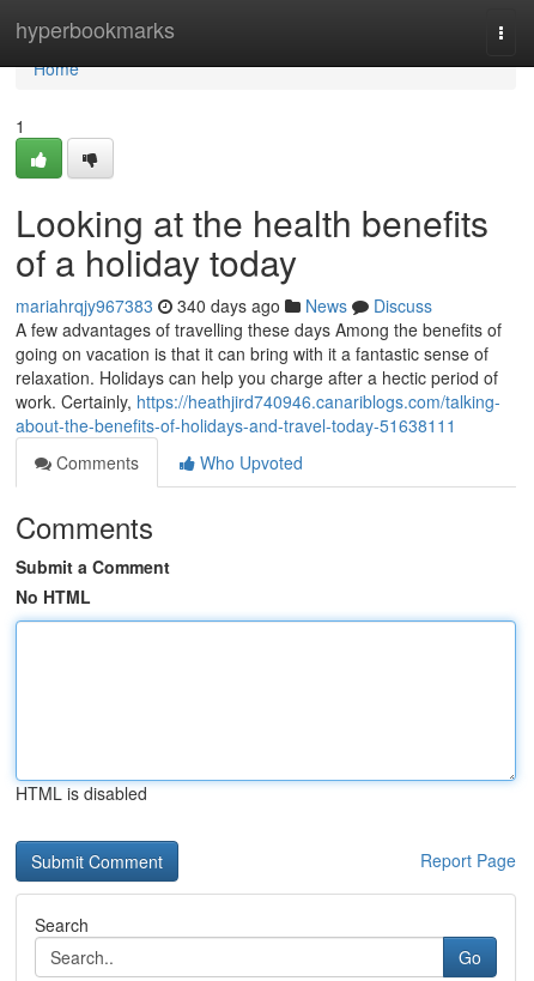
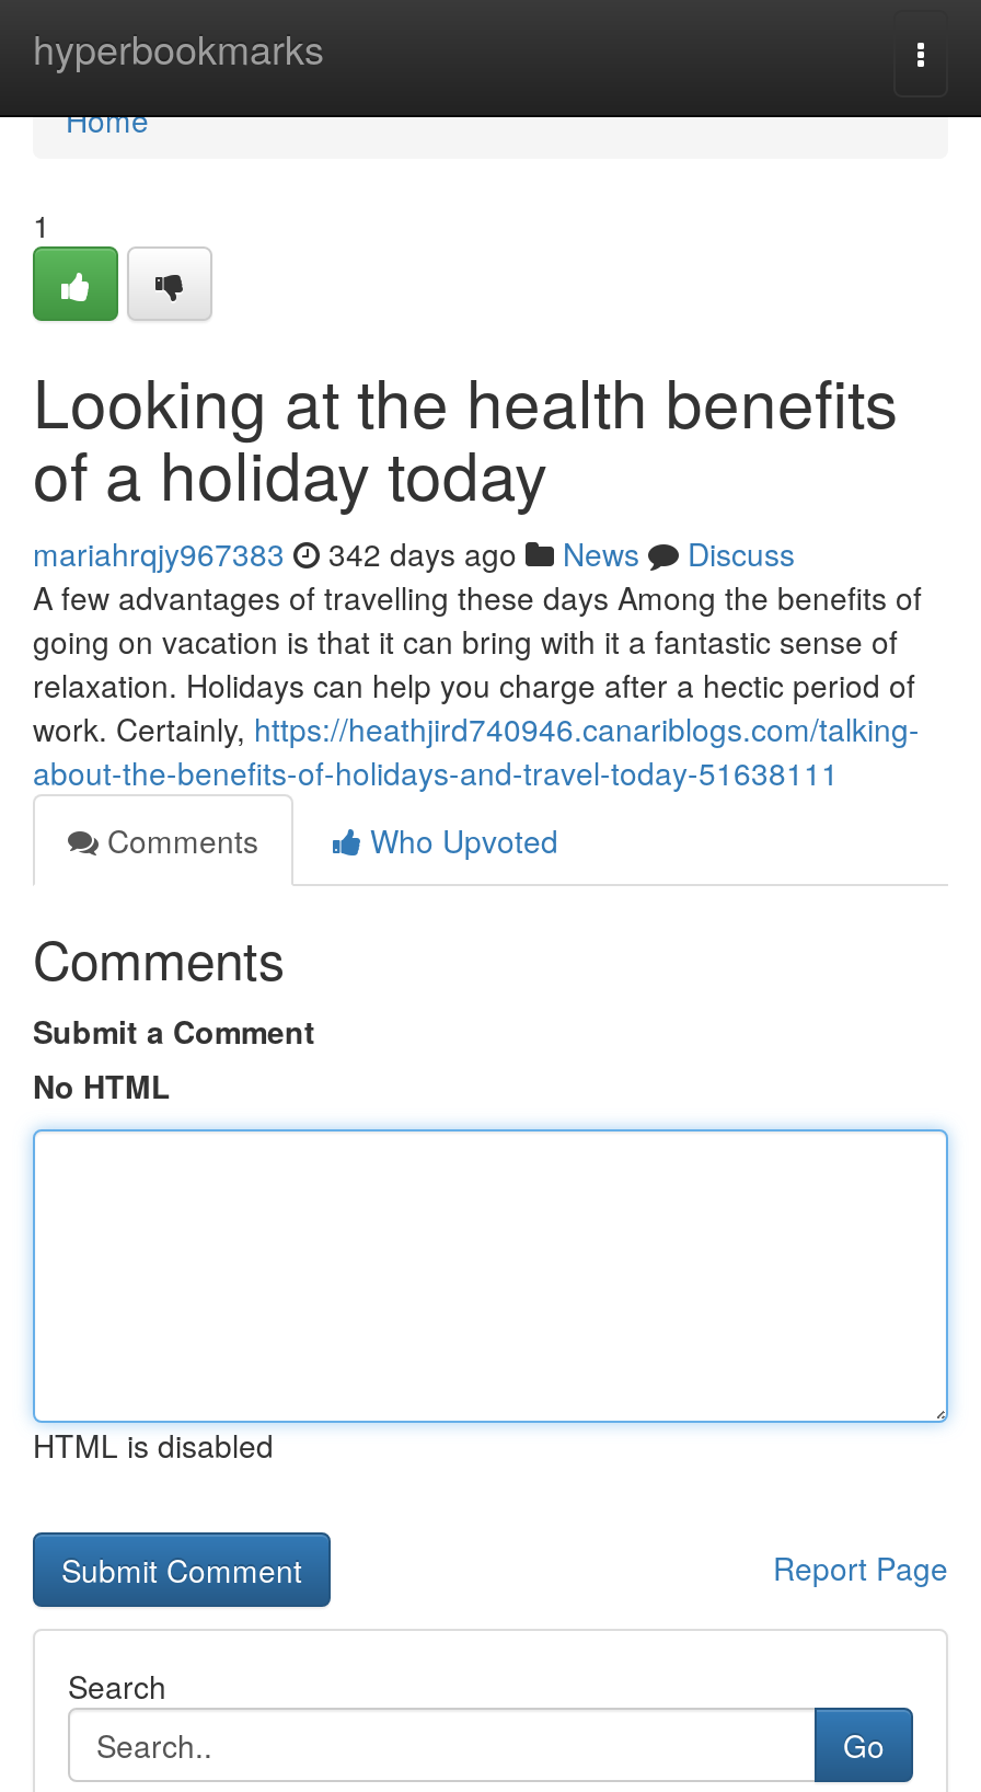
- mariahrqjy967383 340 days ago News Discuss
+ mariahrqjy967383 342 days ago News Discuss
